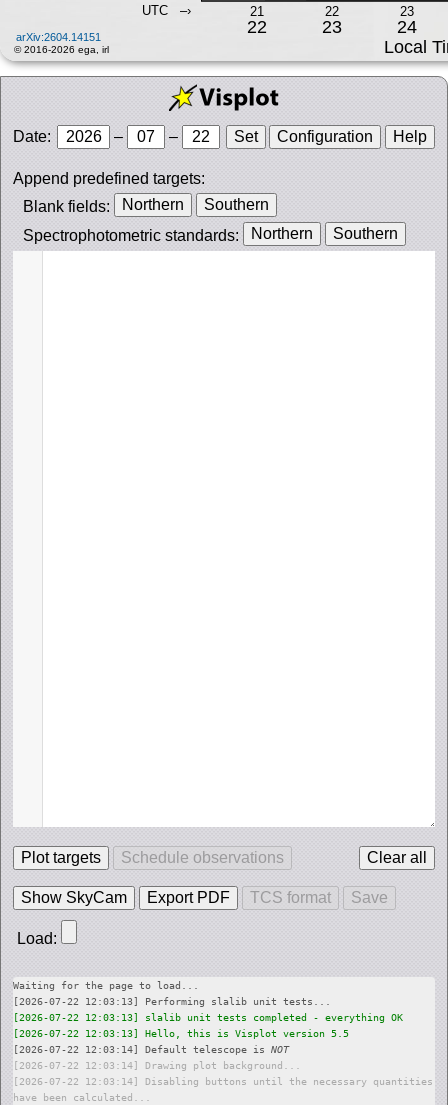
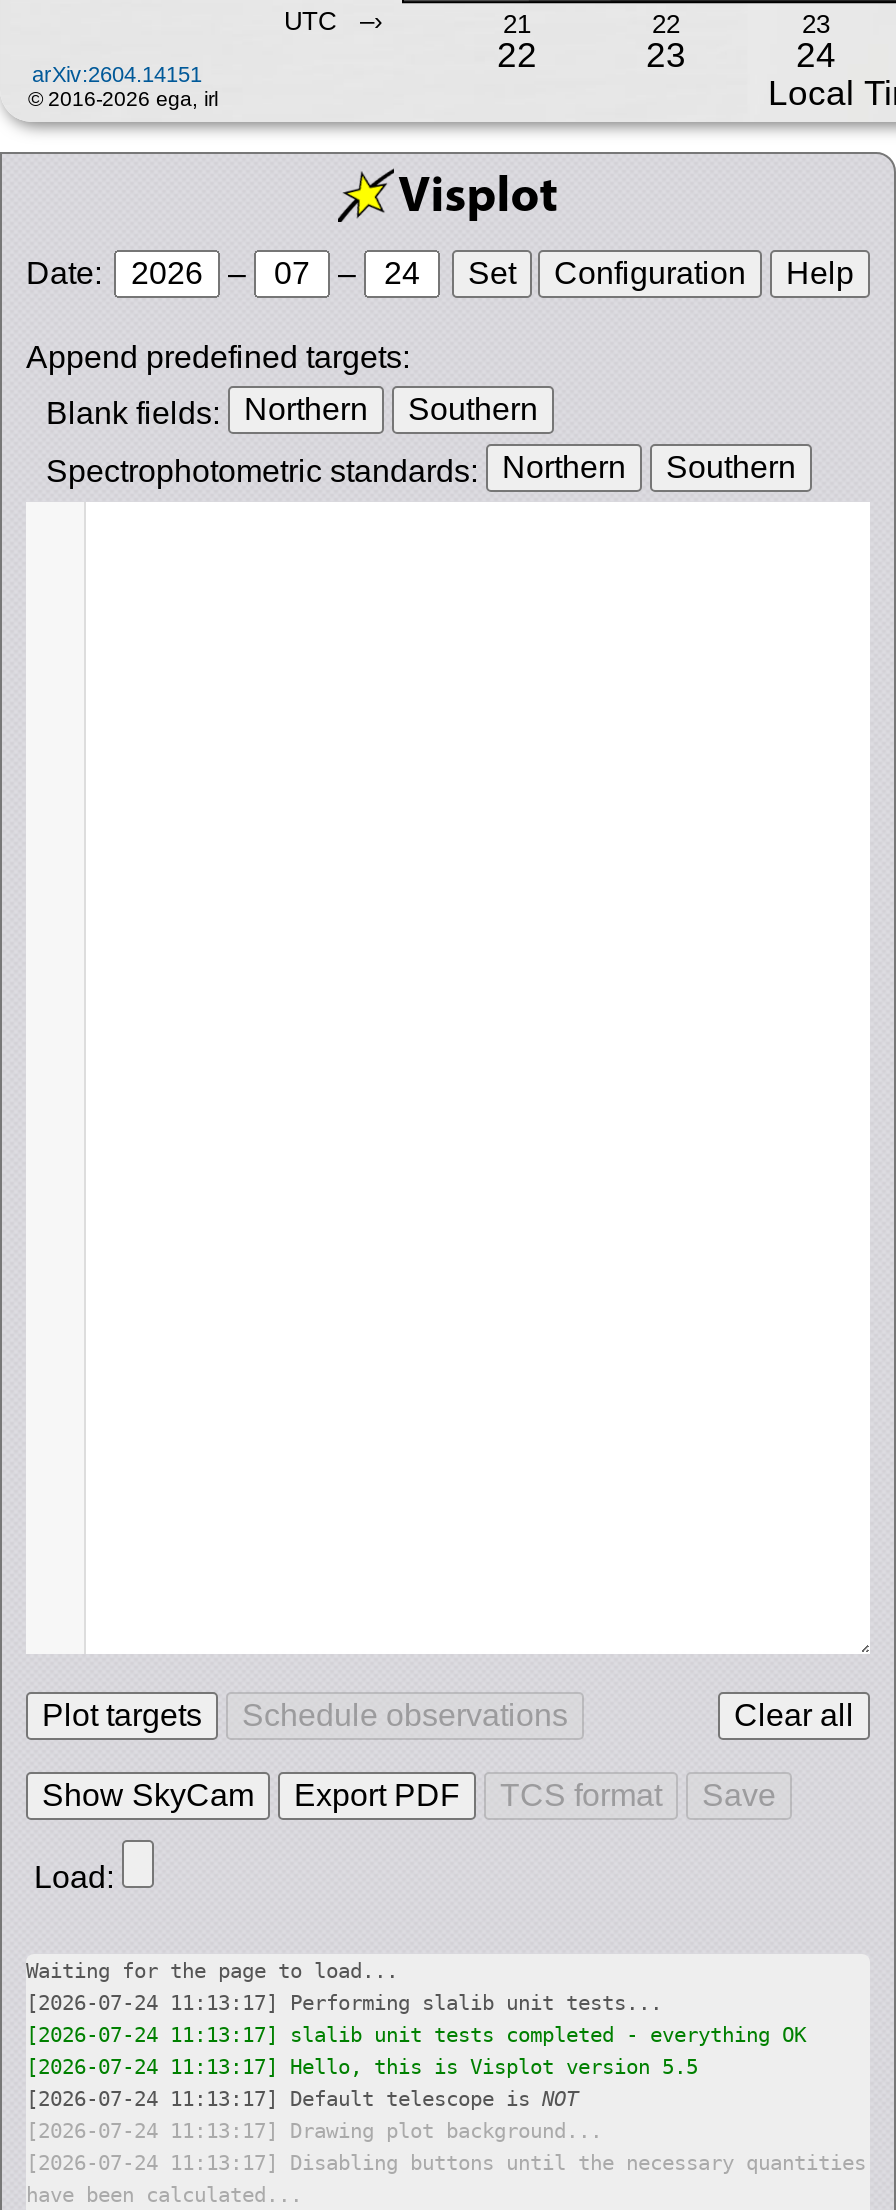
- [2026-07-22 12:03:13] Performing slalib unit tests...
+ [2026-07-24 11:13:17] Performing slalib unit tests...

- [2026-07-22 12:03:13] slalib unit tests completed - everything OK
+ [2026-07-24 11:13:17] slalib unit tests completed - everything OK

- [2026-07-22 12:03:13] Hello, this is Visplot version 5.5
+ [2026-07-24 11:13:17] Hello, this is Visplot version 5.5

- [2026-07-22 12:03:14] Default telescope is NOT
+ [2026-07-24 11:13:17] Default telescope is NOT

- [2026-07-22 12:03:14] Drawing plot background...
+ [2026-07-24 11:13:17] Drawing plot background...

- [2026-07-22 12:03:14] Disabling buttons until the necessary quantities
+ [2026-07-24 11:13:17] Disabling buttons until the necessary quantities
